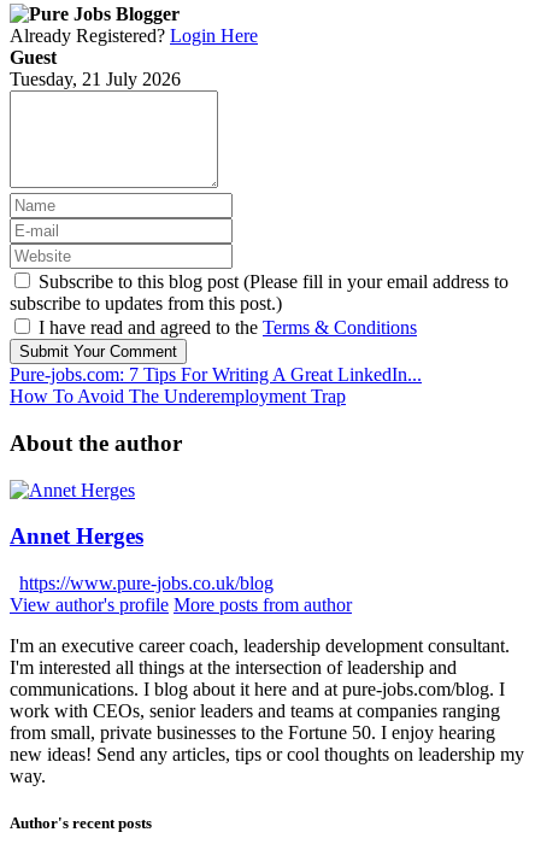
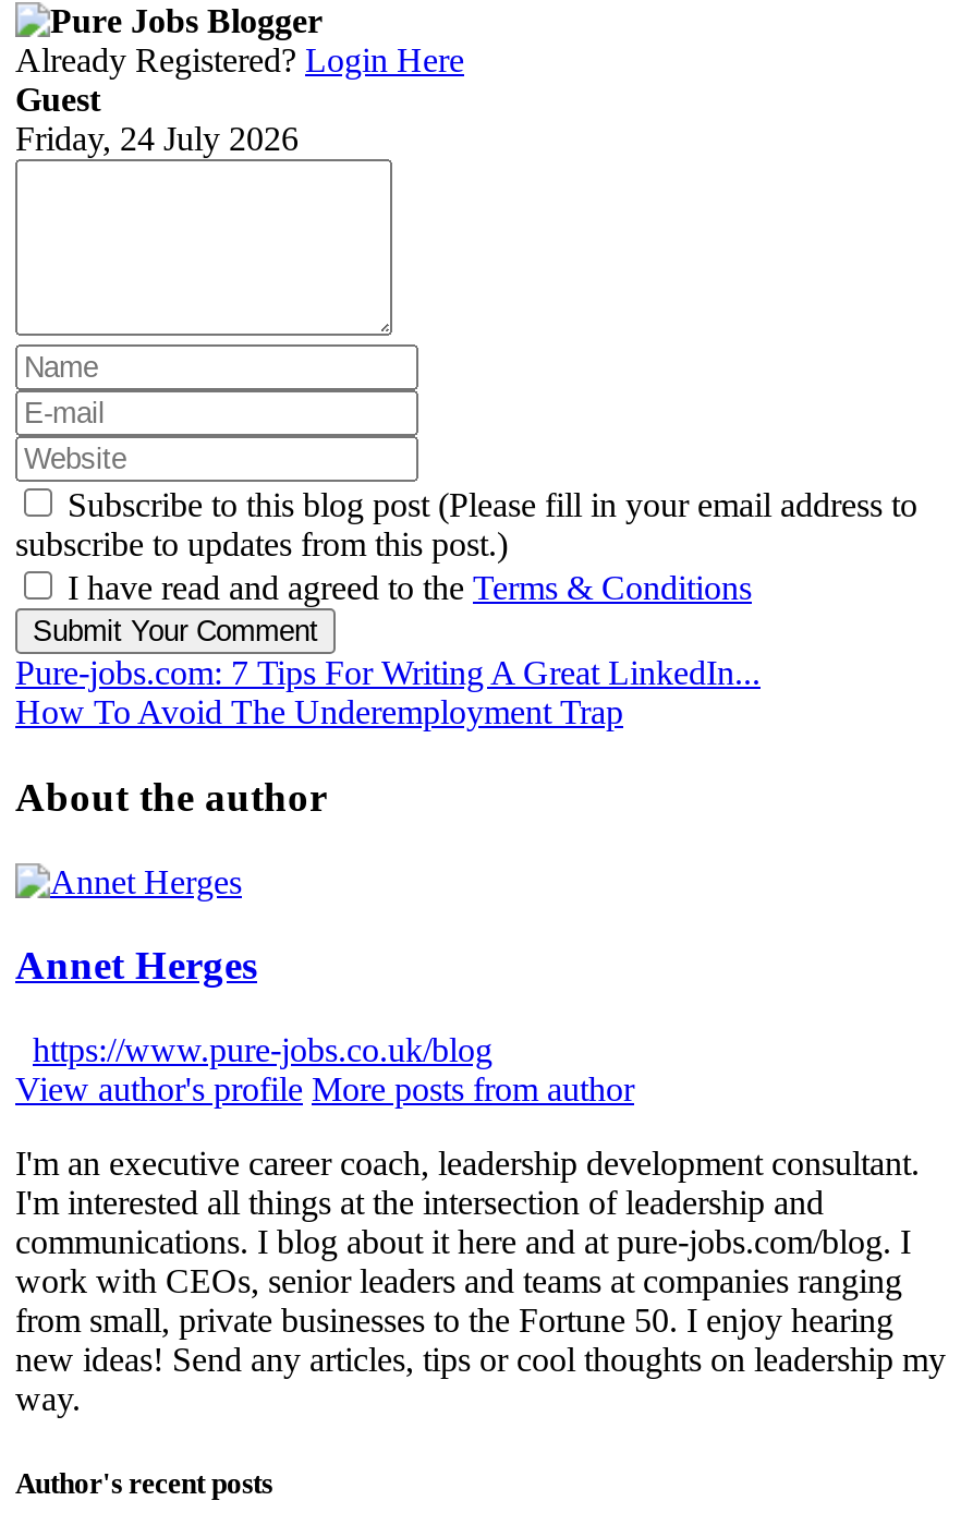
- Tuesday, 21 July 2026
+ Friday, 24 July 2026
